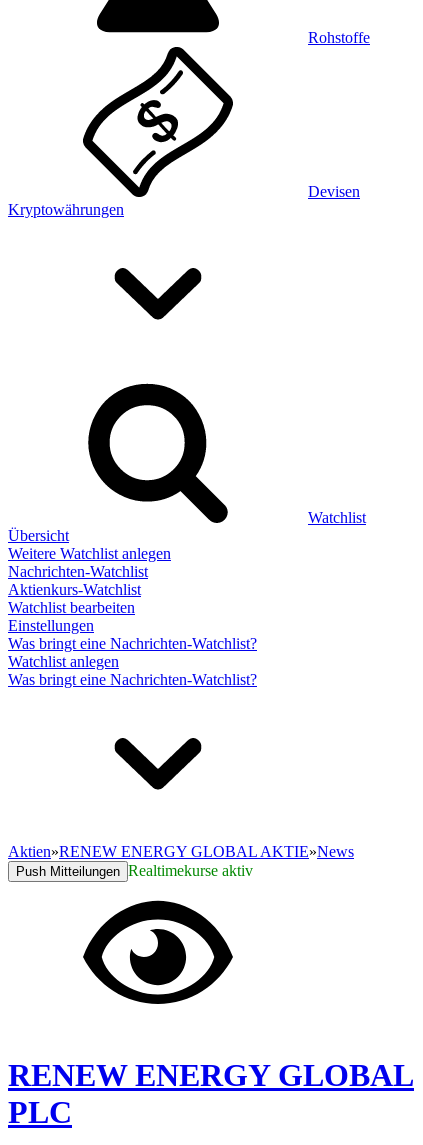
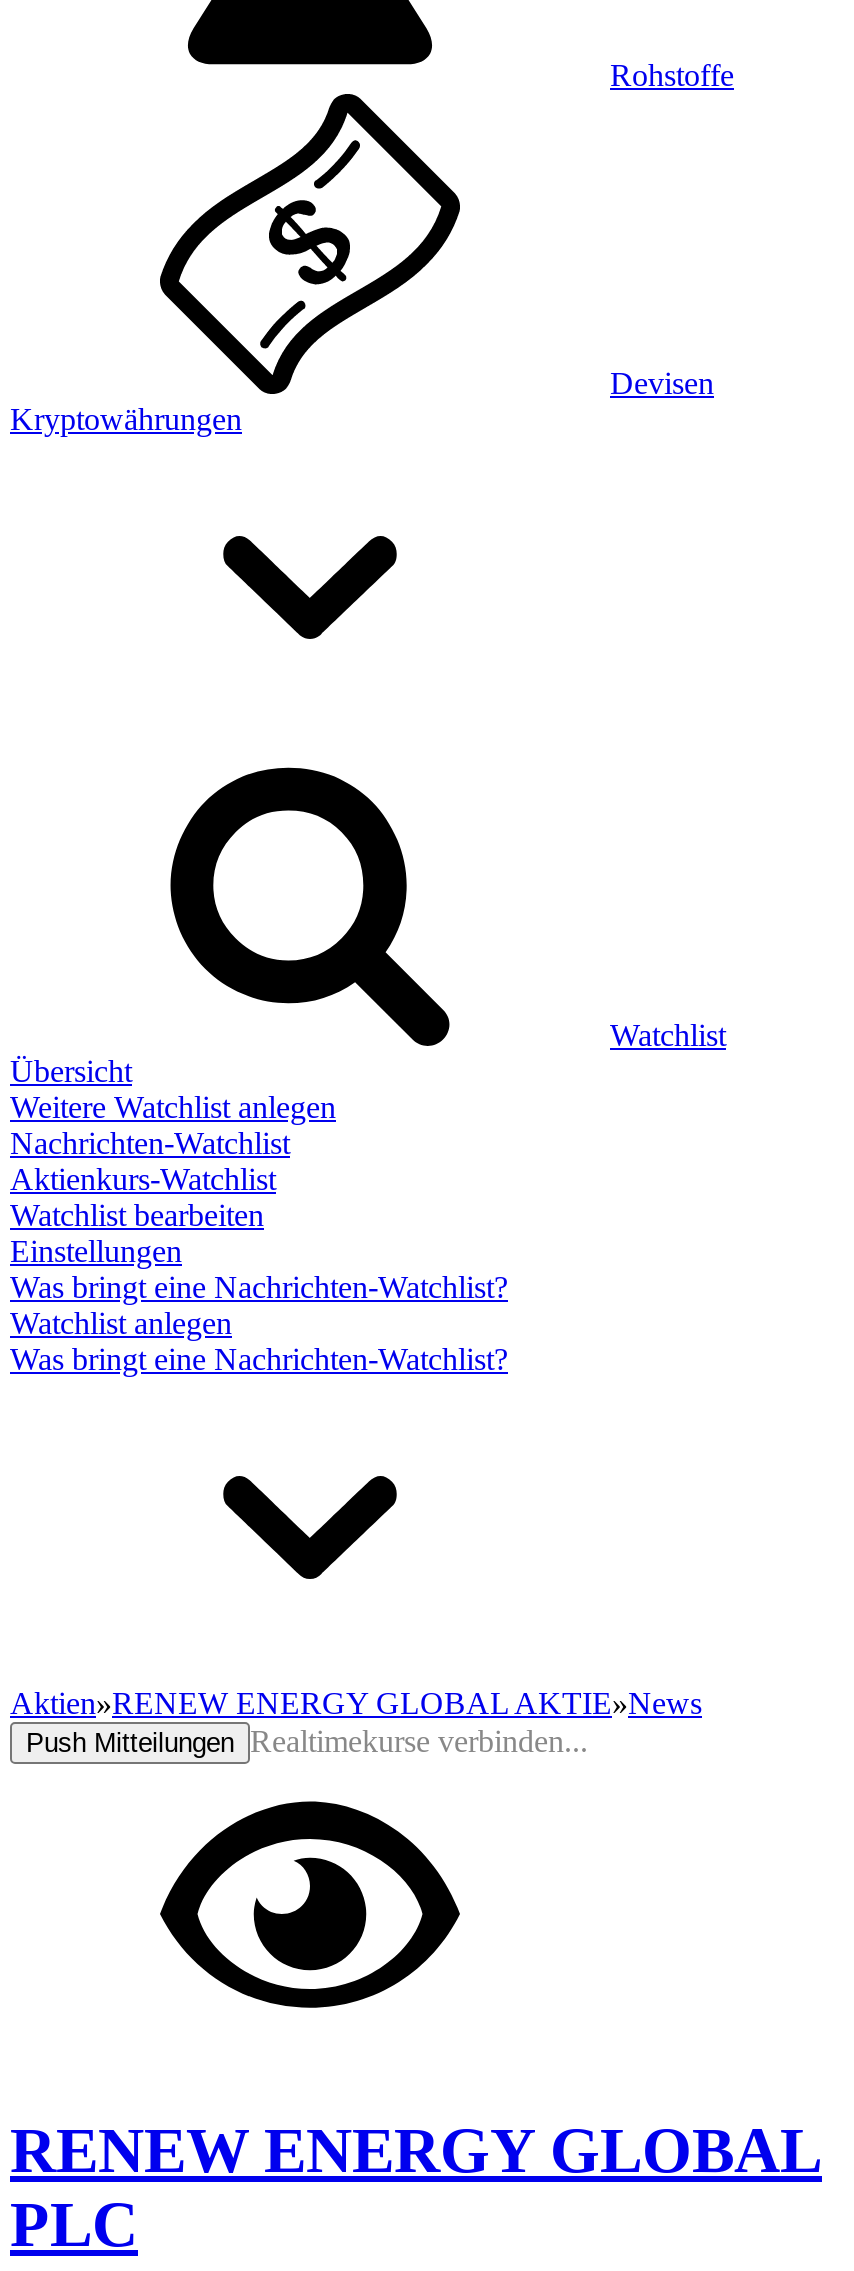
- Push Mitteilungen Realtimekurse aktiv
+ Push Mitteilungen Realtimekurse verbinden...
